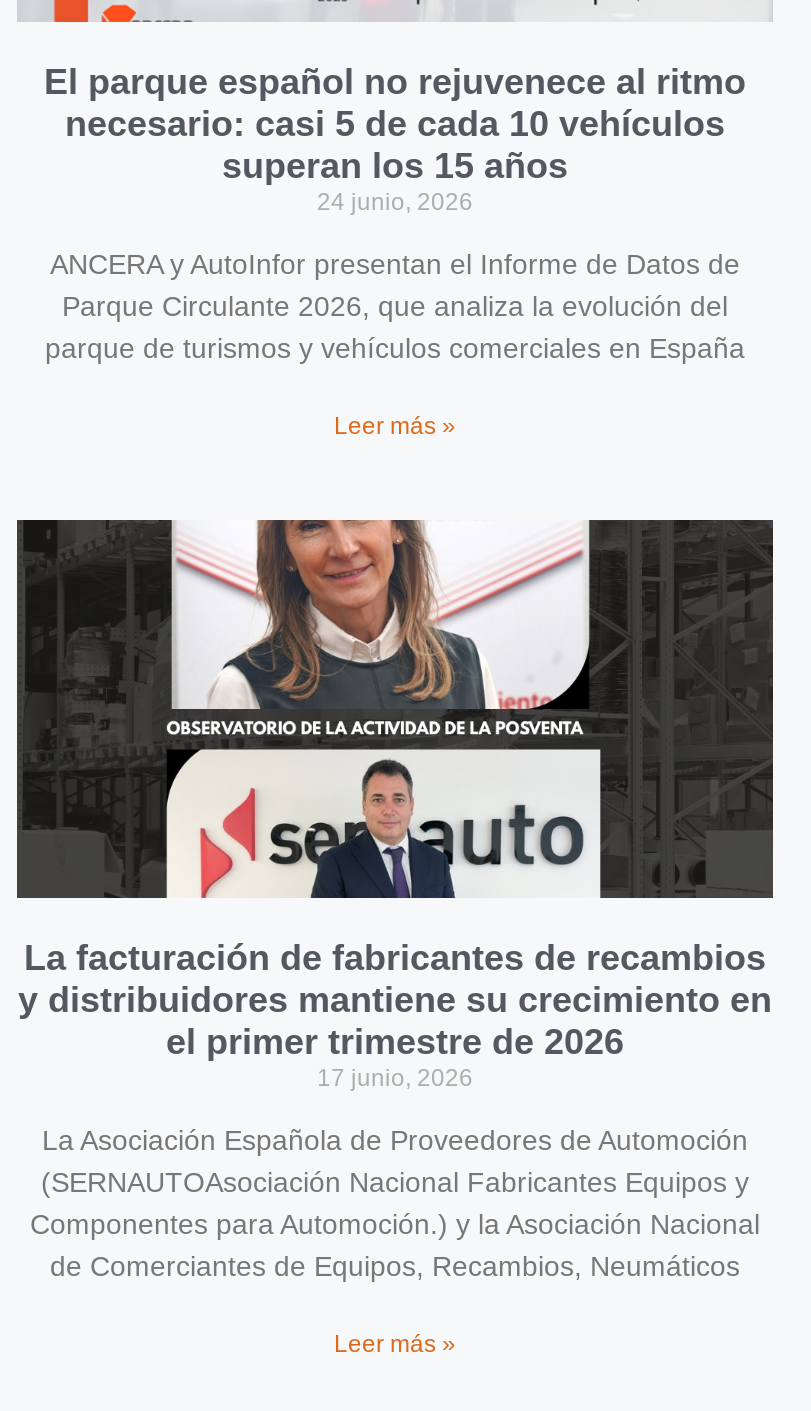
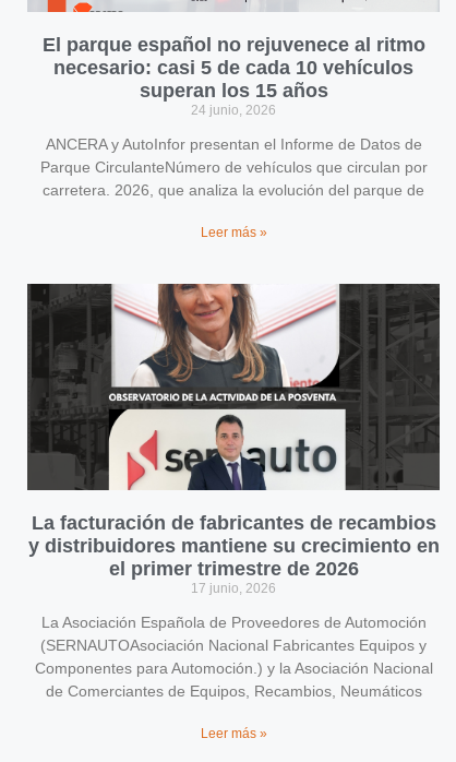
- Parque Circulante 2026, que analiza la evolución del
- parque de turismos y vehículos comerciales en España
+ Parque CirculanteNúmero de vehículos que circulan por
+ carretera. 2026, que analiza la evolución del parque de
